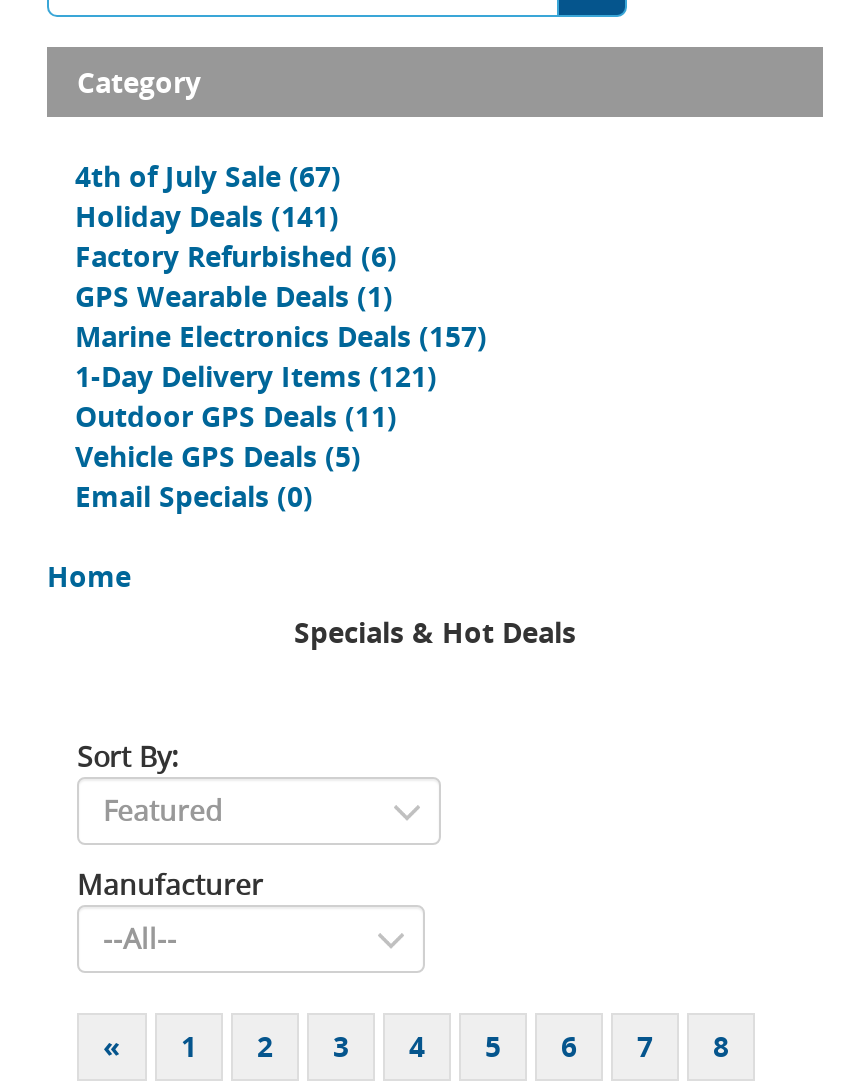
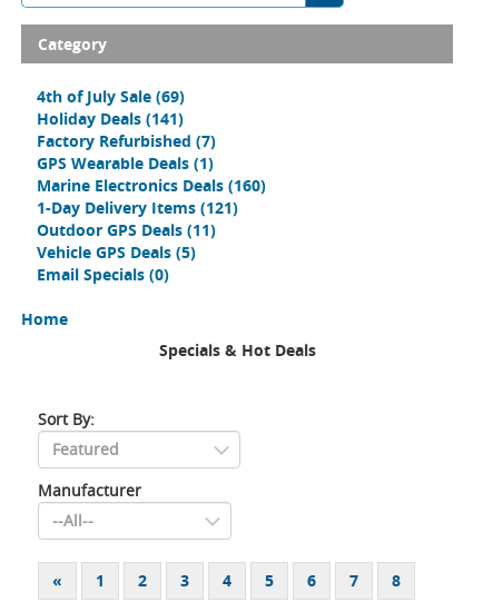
- 4th of July Sale (67)
+ 4th of July Sale (69)

- Factory Refurbished (6)
+ Factory Refurbished (7)

- Marine Electronics Deals (157)
+ Marine Electronics Deals (160)
